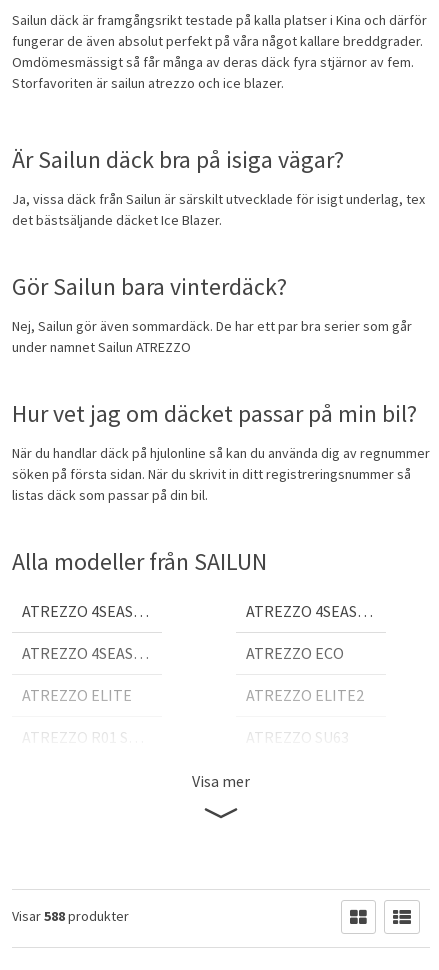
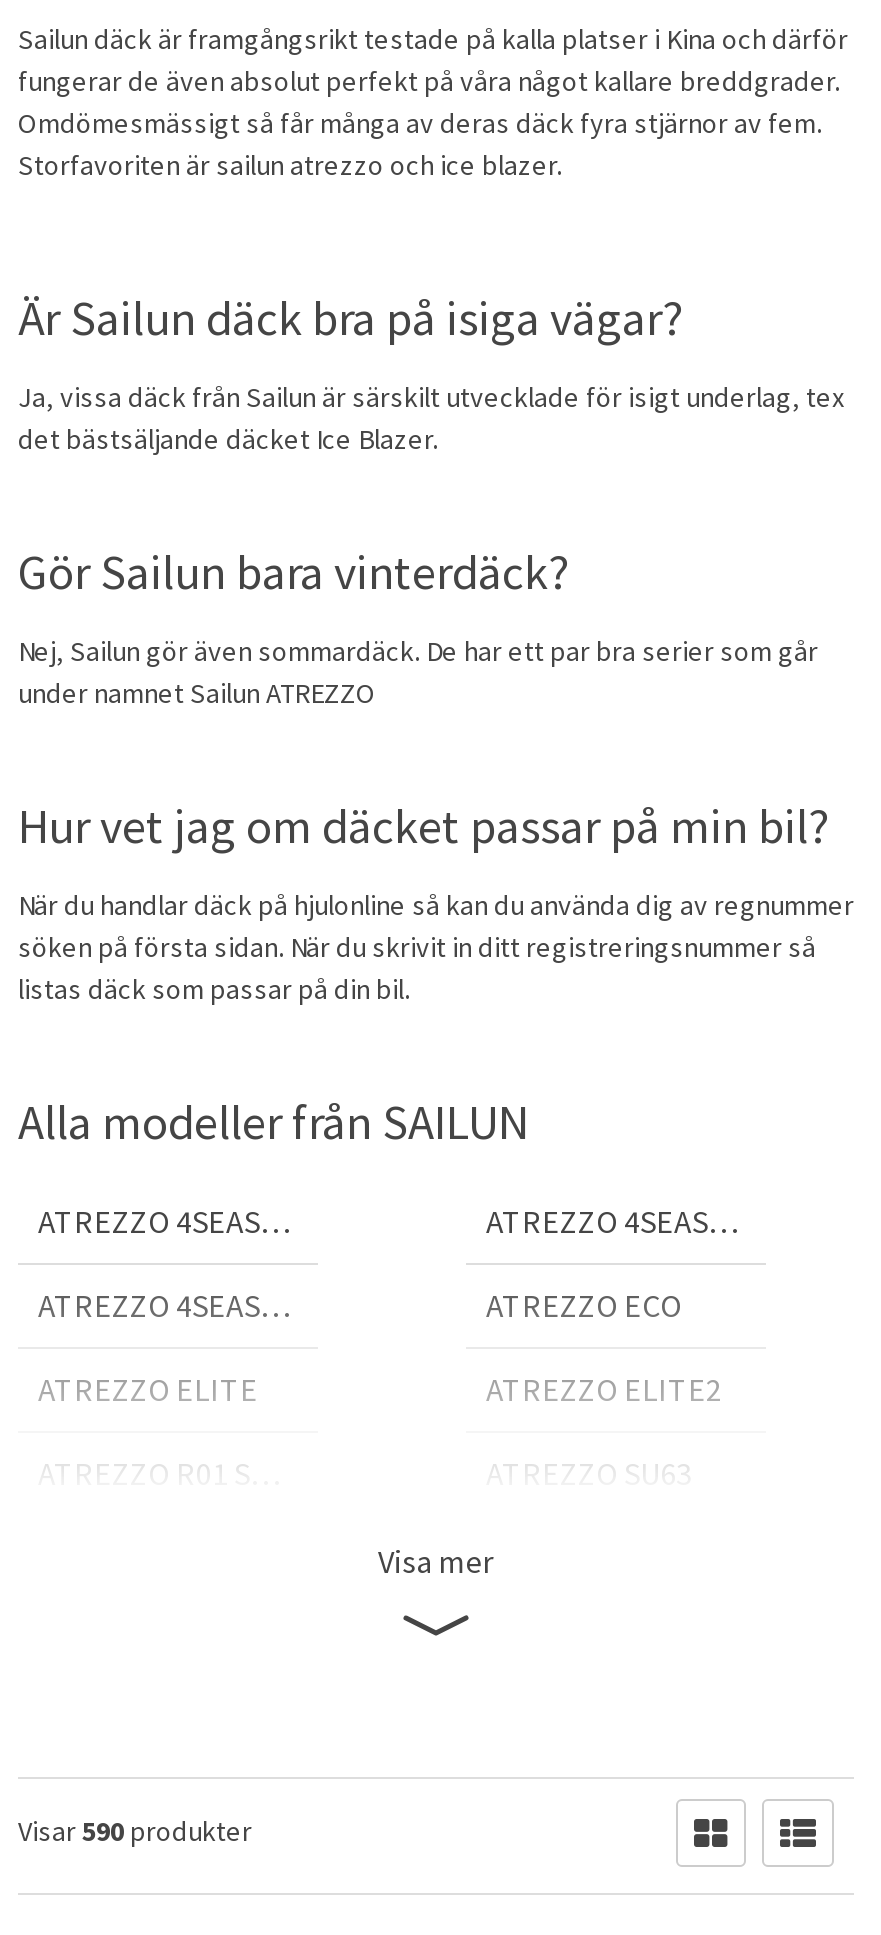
- Visar588 produkter
+ Visar590 produkter
